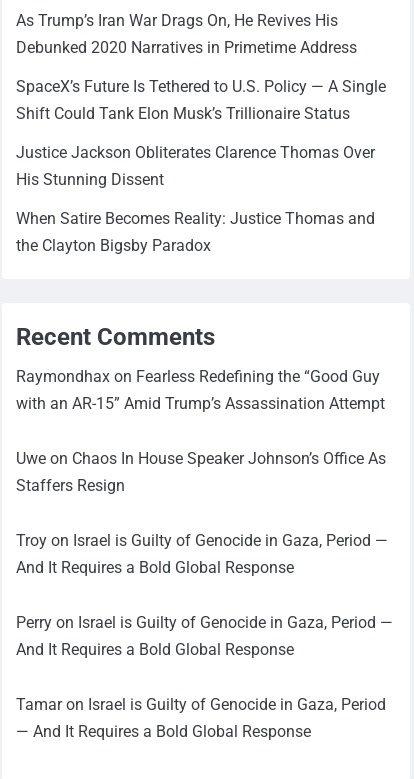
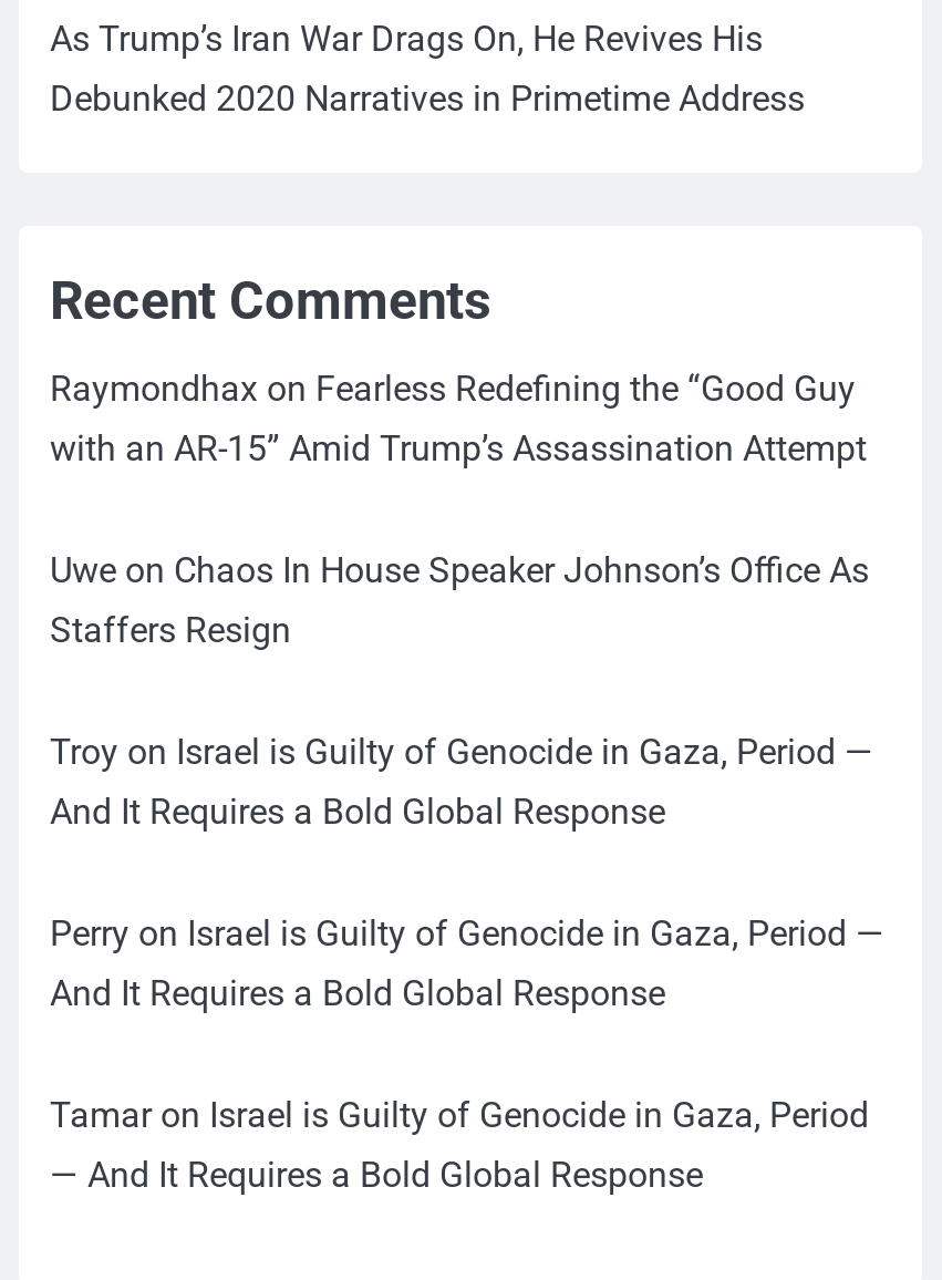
- SpaceX’s Future Is Tethered to U.S. Policy — A Single
- Shift Could Tank Elon Musk’s Trillionaire Status
- Justice Jackson Obliterates Clarence Thomas Over
- His Stunning Dissent
- When Satire Becomes Reality: Justice Thomas and
- the Clayton Bigsby Paradox
